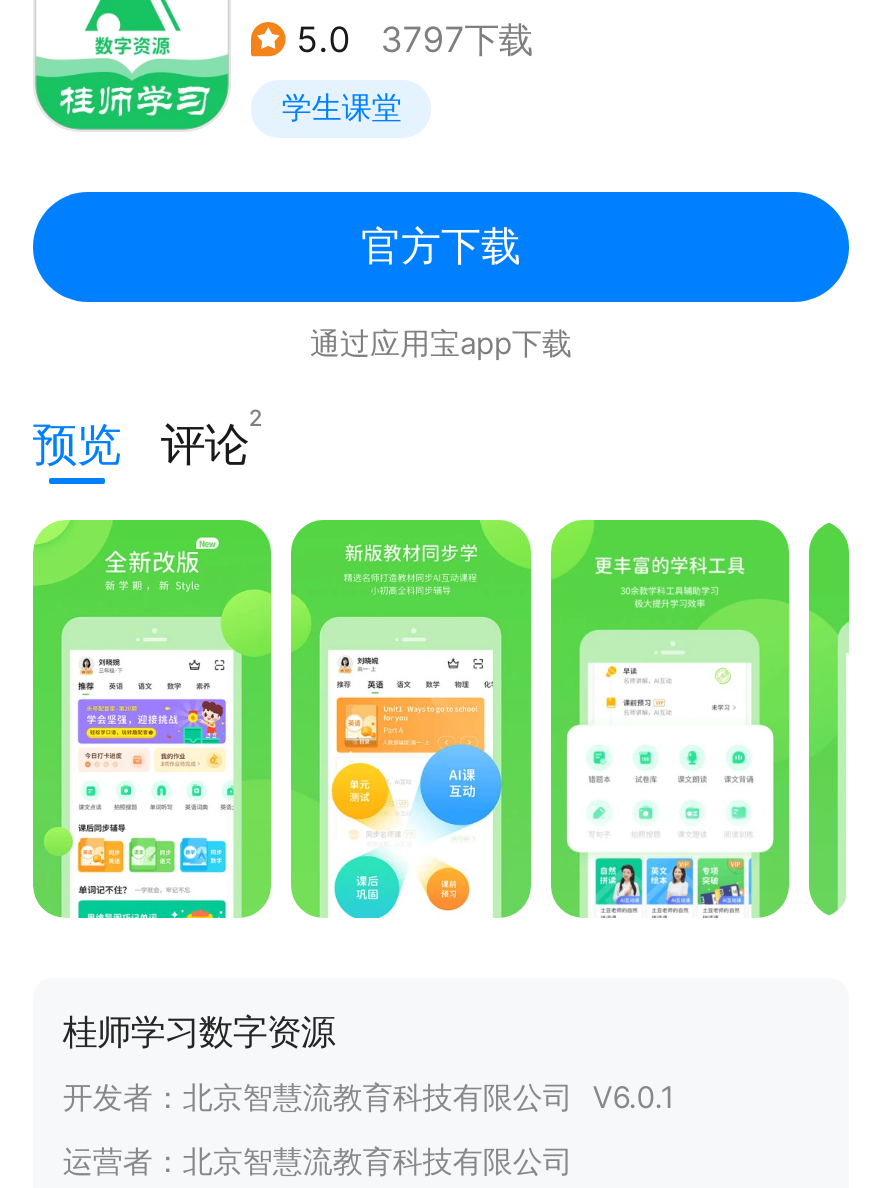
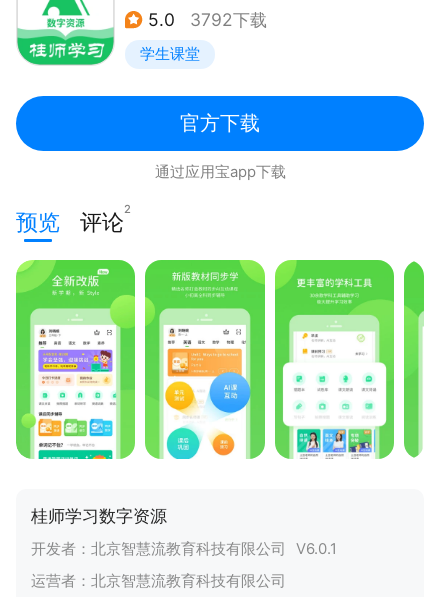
- 5.0 3797下载
+ 5.0 3792下载
